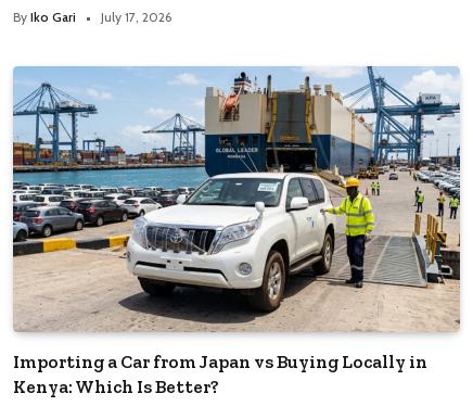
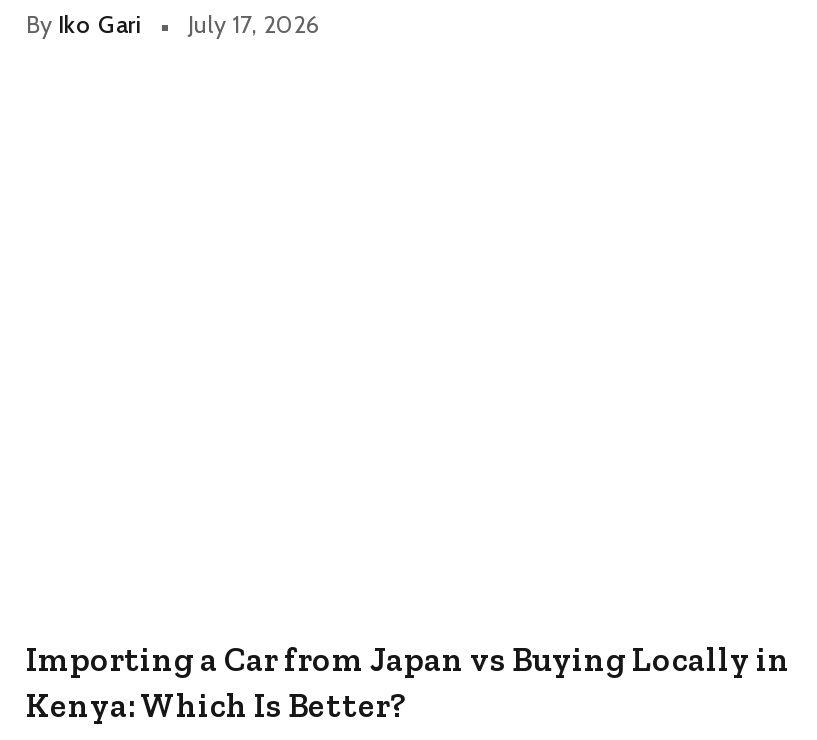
- [image]
